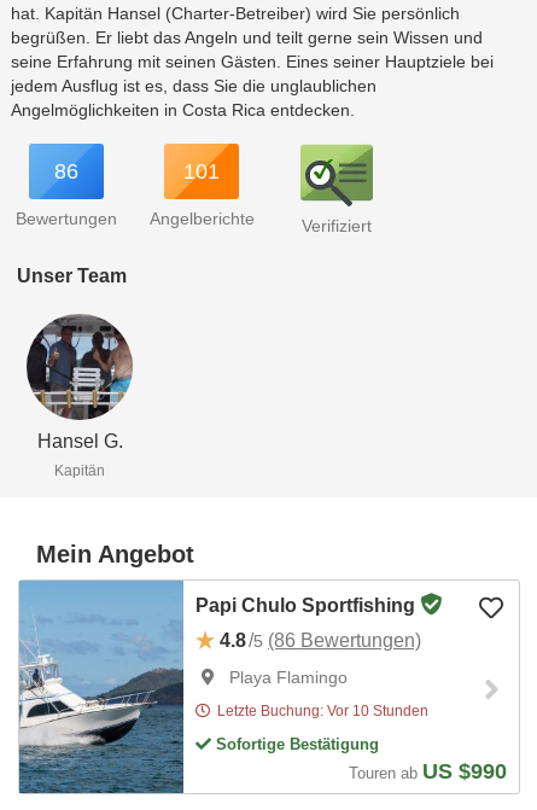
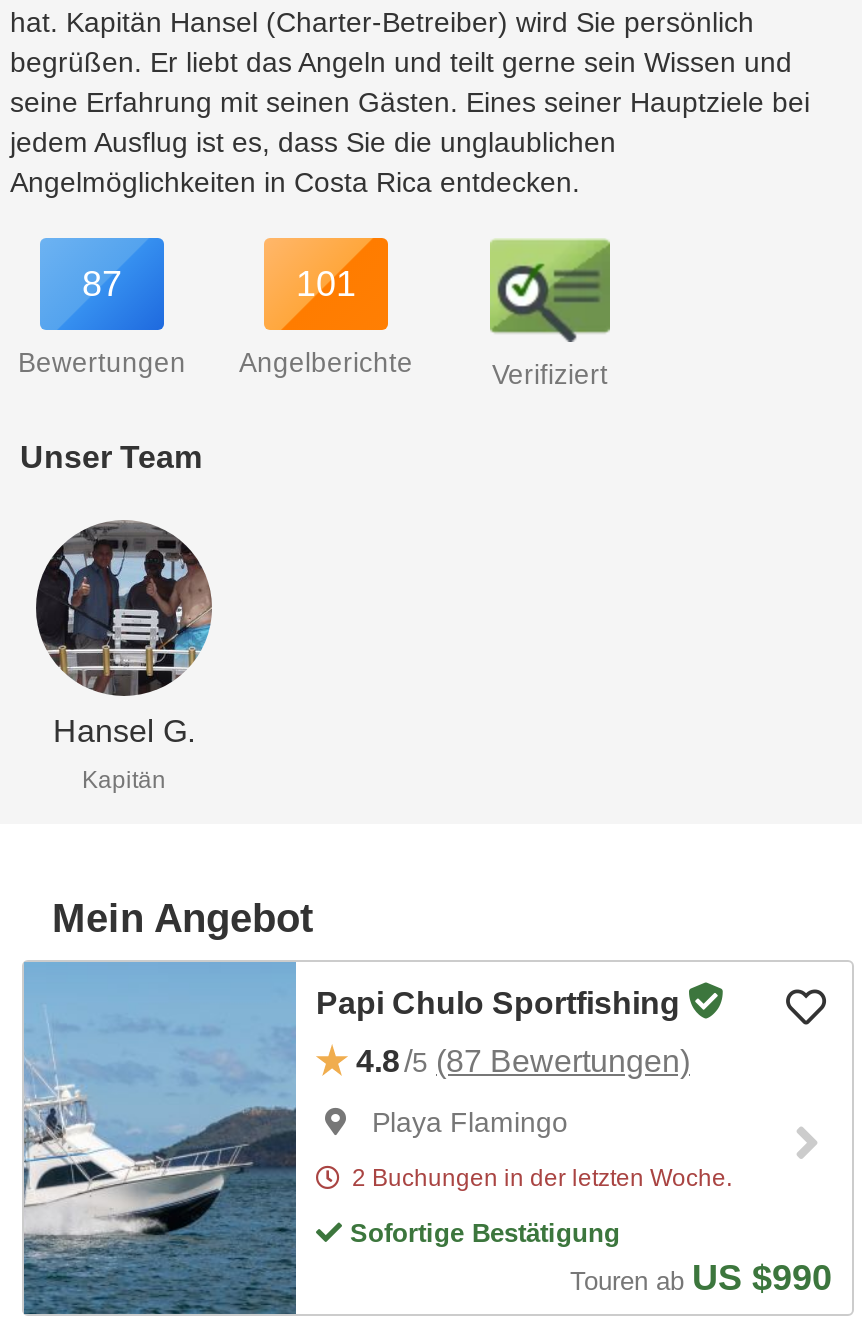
- 86
+ 87

- 4.8 /5 (86 Bewertungen)
+ 4.8 /5 (87 Bewertungen)

- Letzte Buchung: Vor 10 Stunden
+ 2 Buchungen in der letzten Woche.
